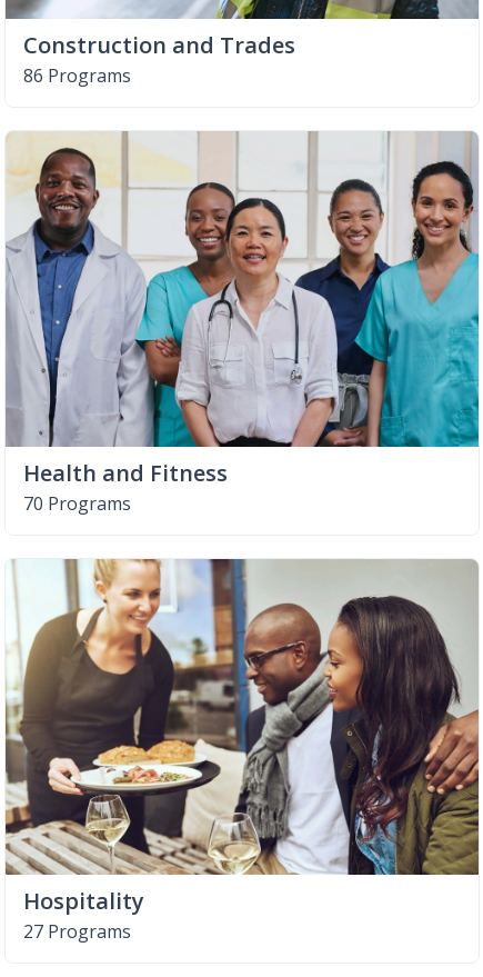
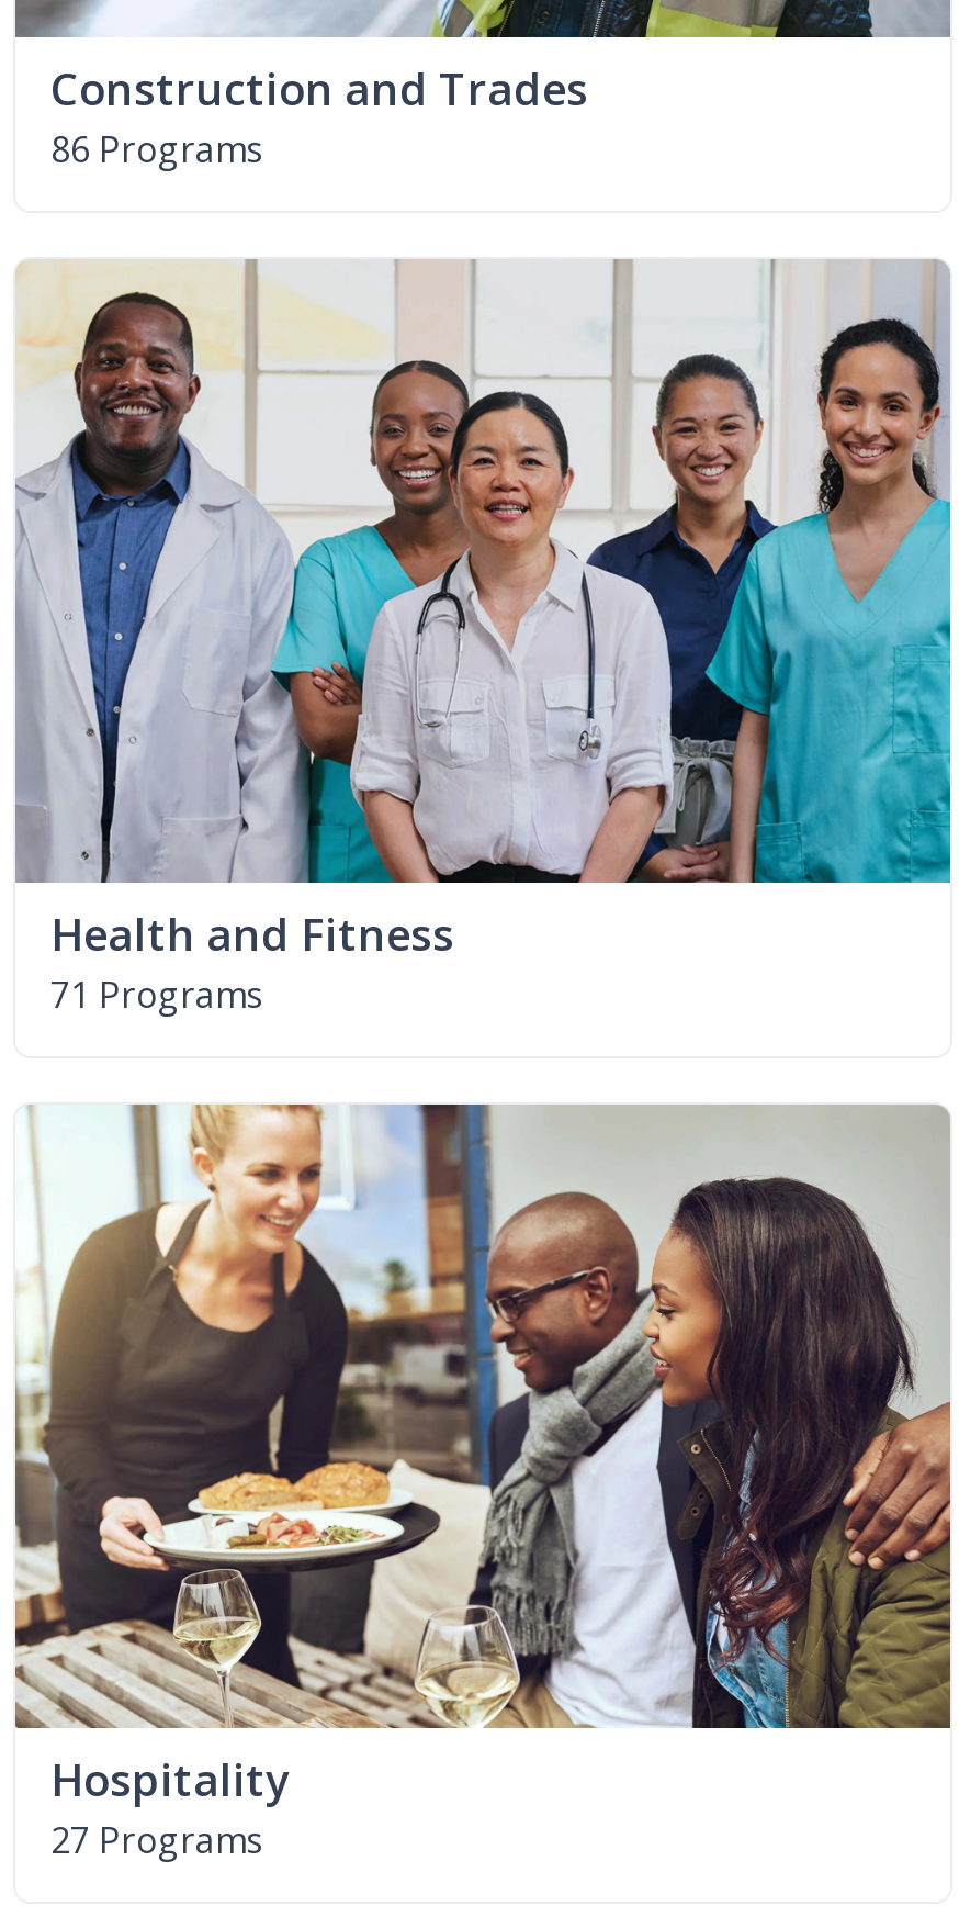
- 70 Programs
+ 71 Programs
